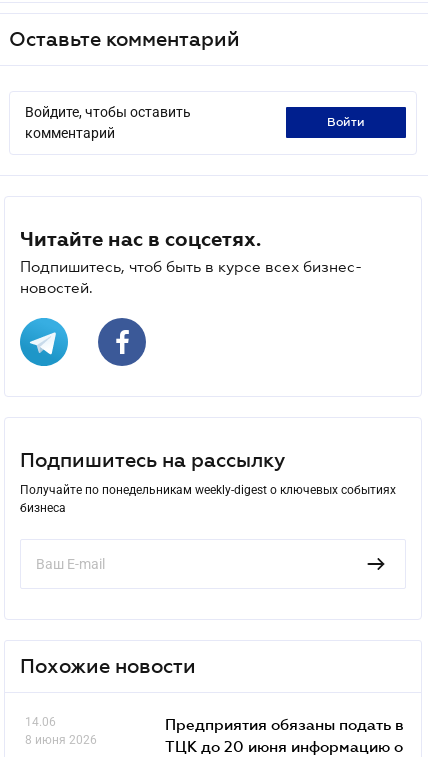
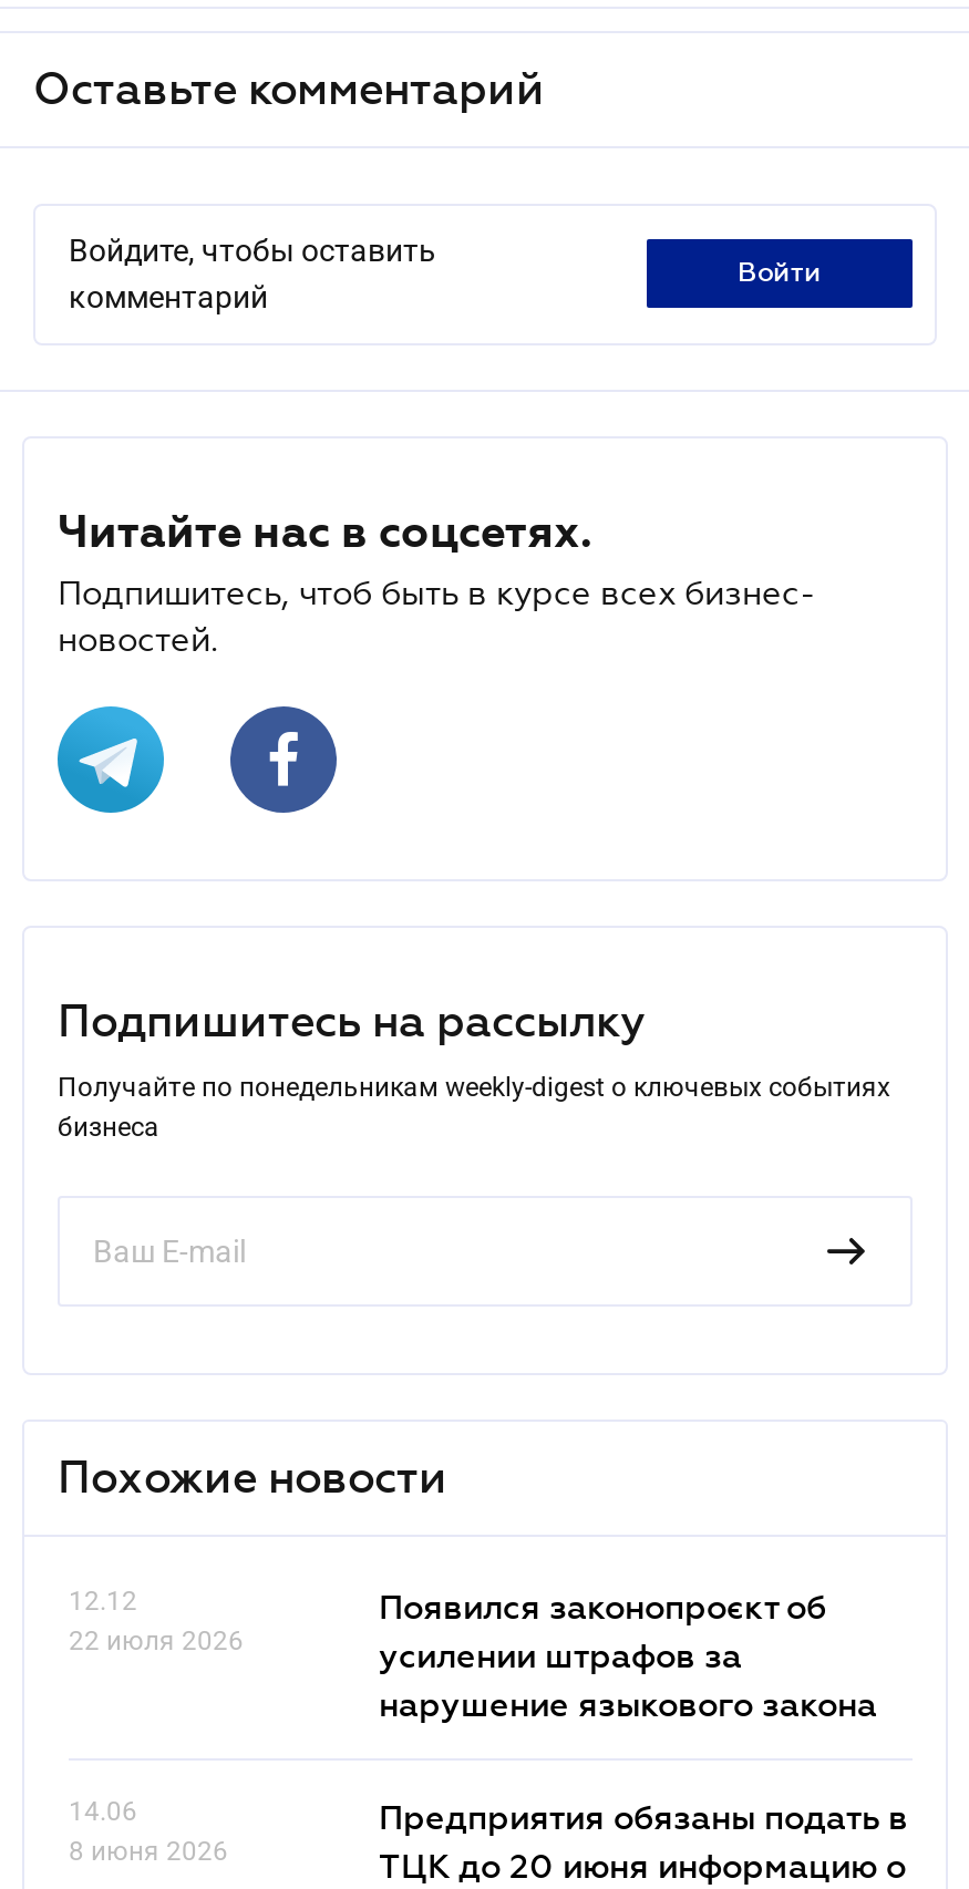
+ 12.12
+ 22 июля 2026

+ Появился законопроєкт об
+ усилении штрафов за
+ нарушение языкового закона
